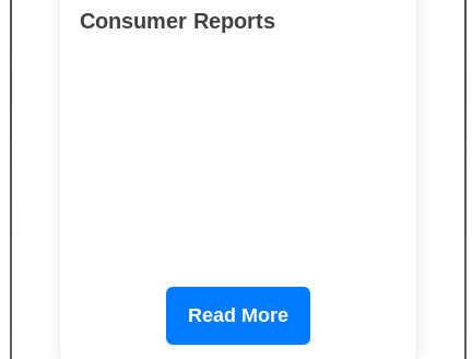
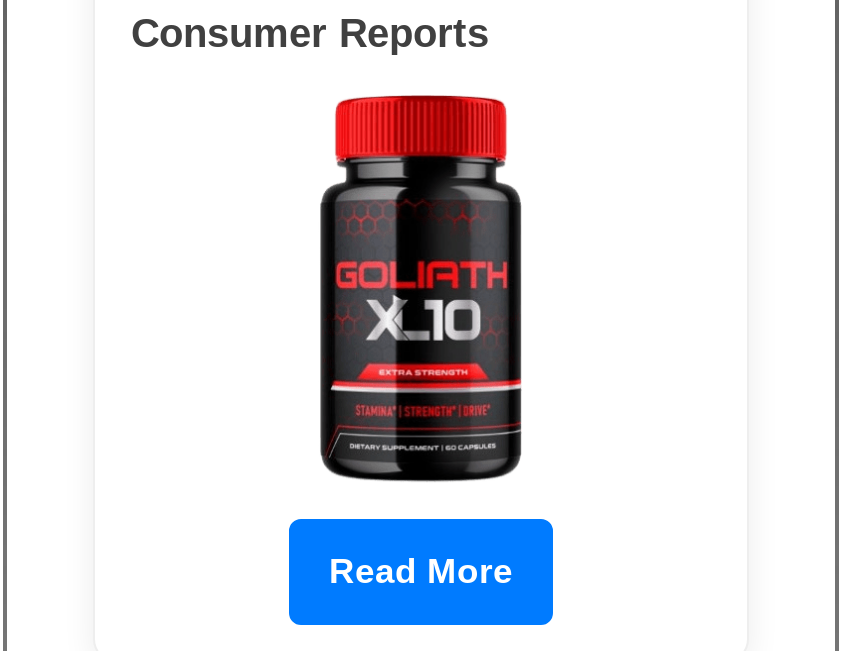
+ [image]
